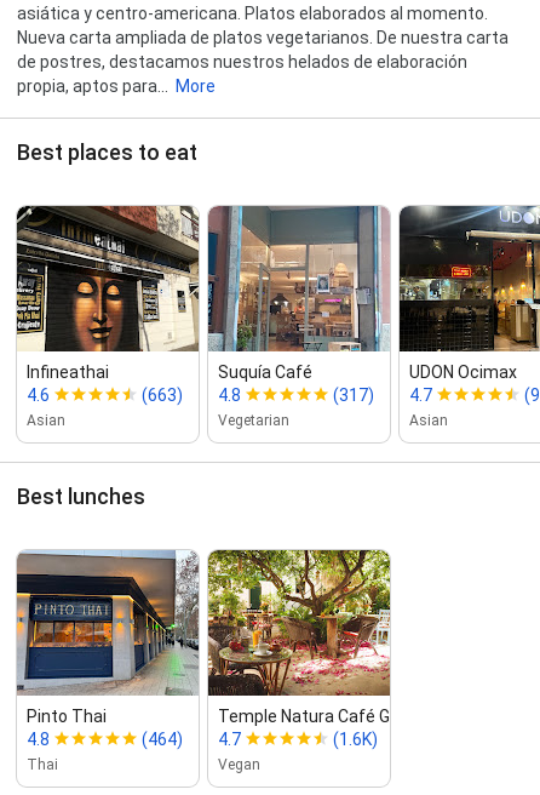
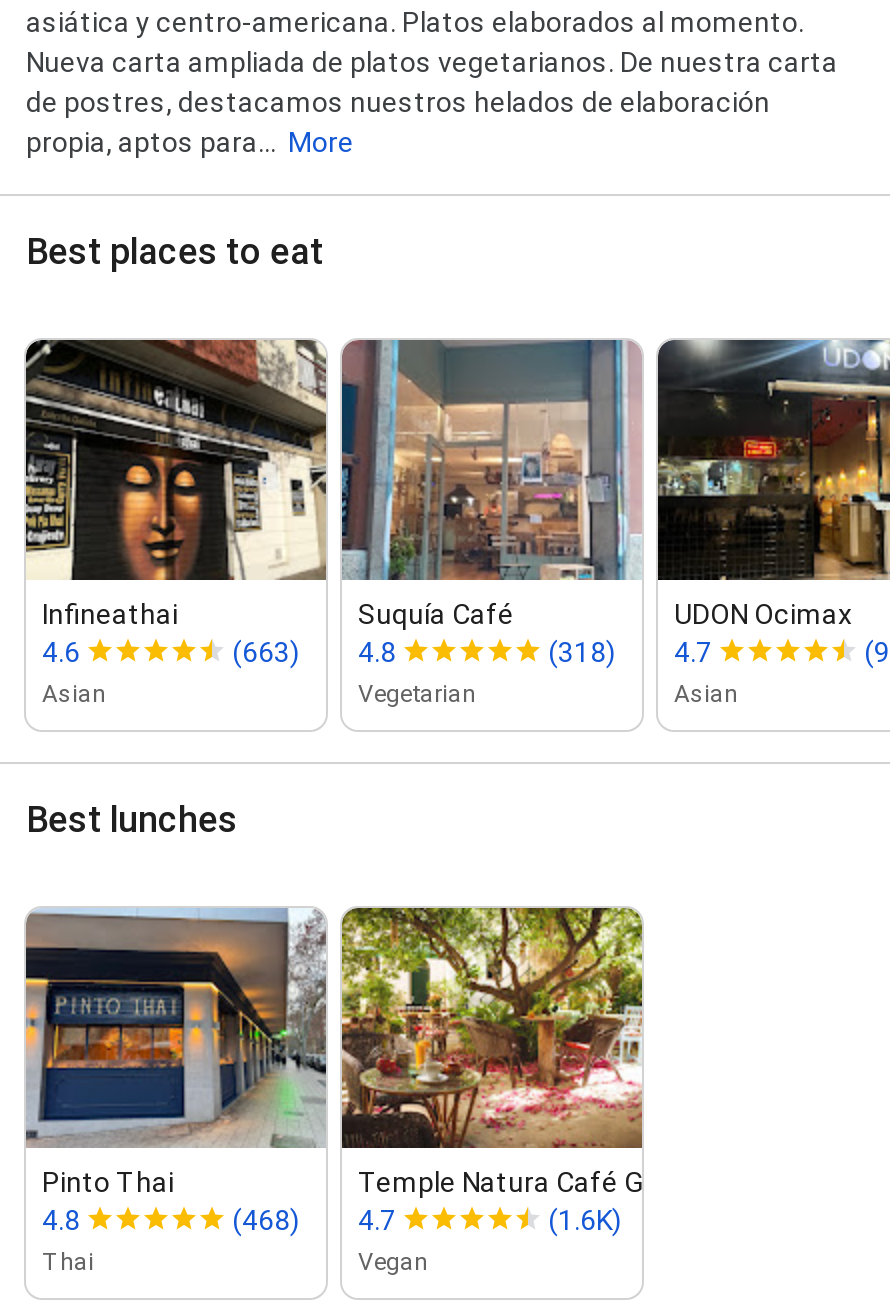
- (317) 4.7
+ (318) 4.7

- (464) 4.7
+ (468) 4.7
